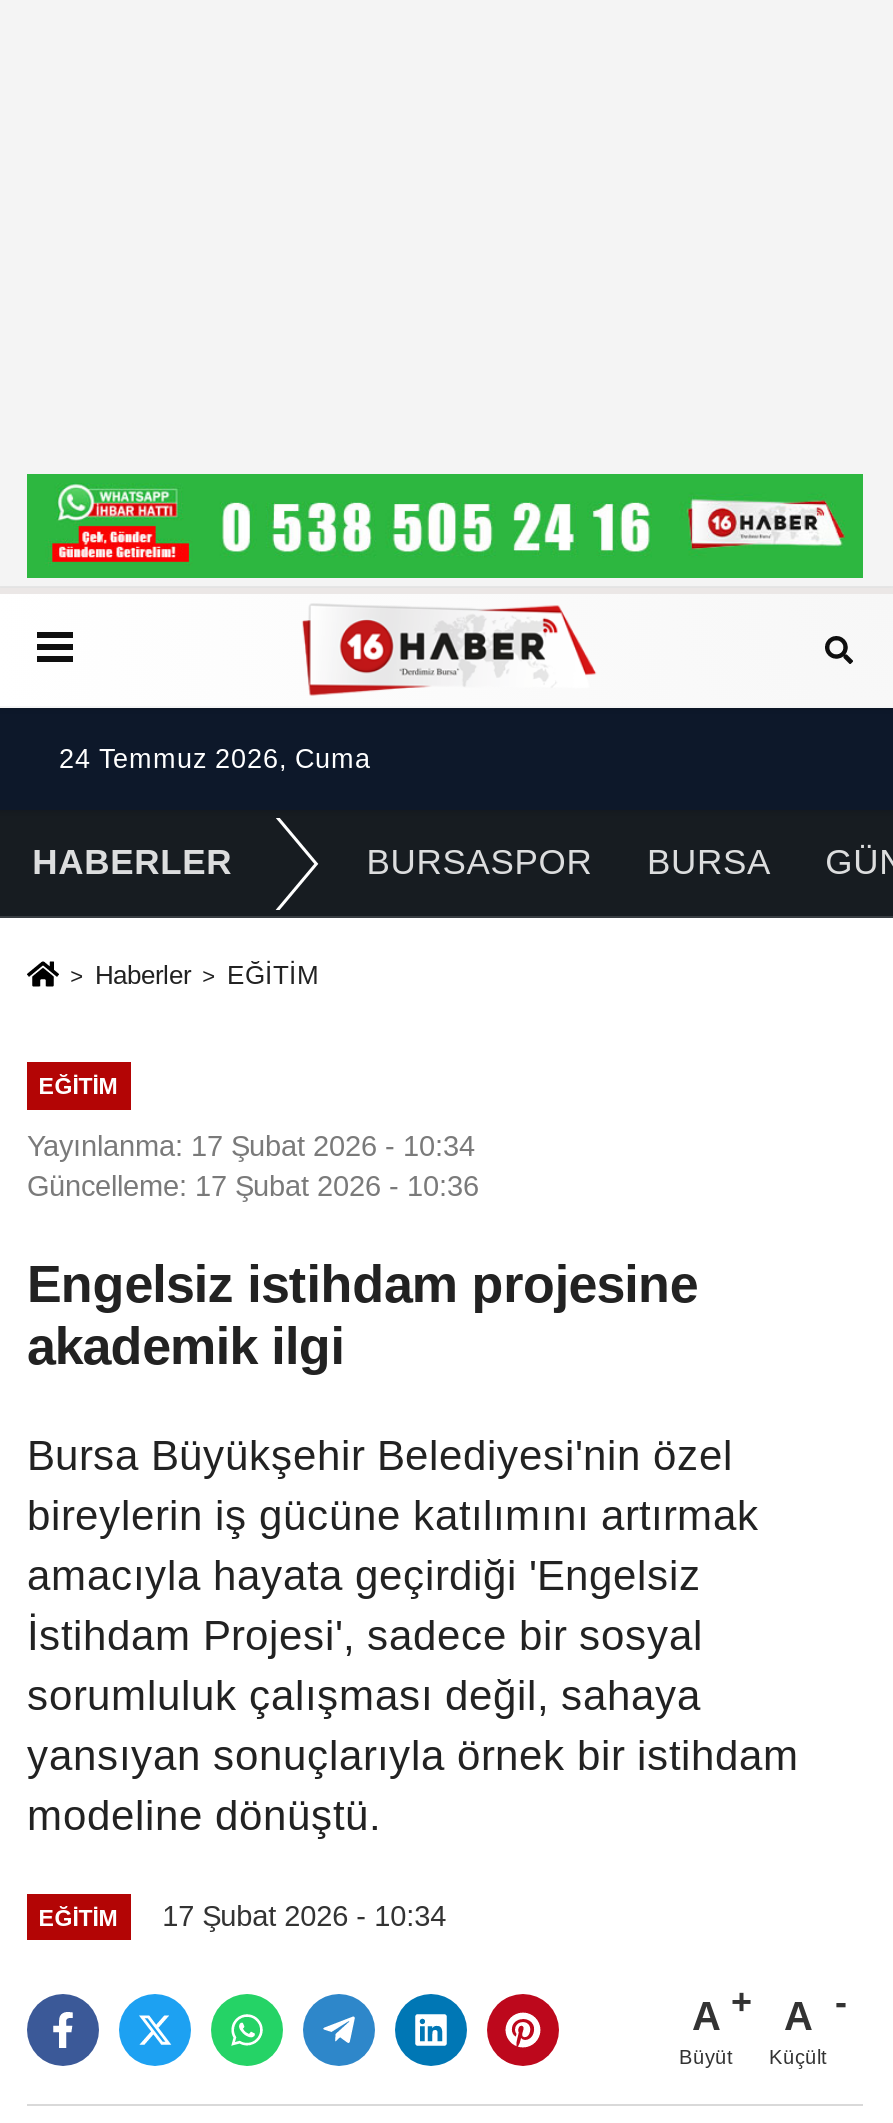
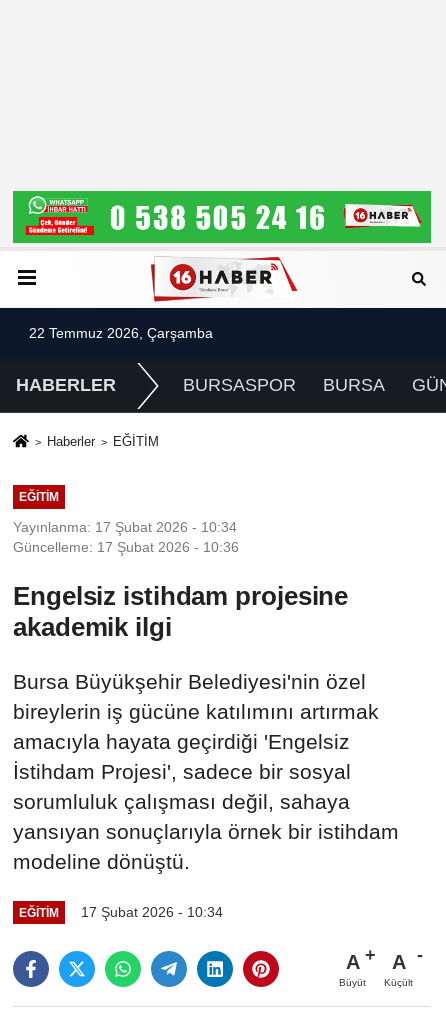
- 24 Temmuz 2026, Cuma
+ 22 Temmuz 2026, Çarşamba
